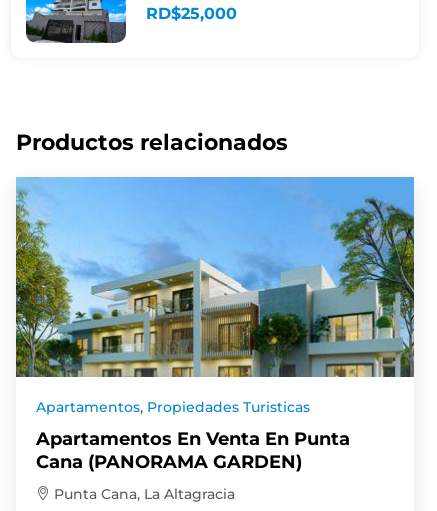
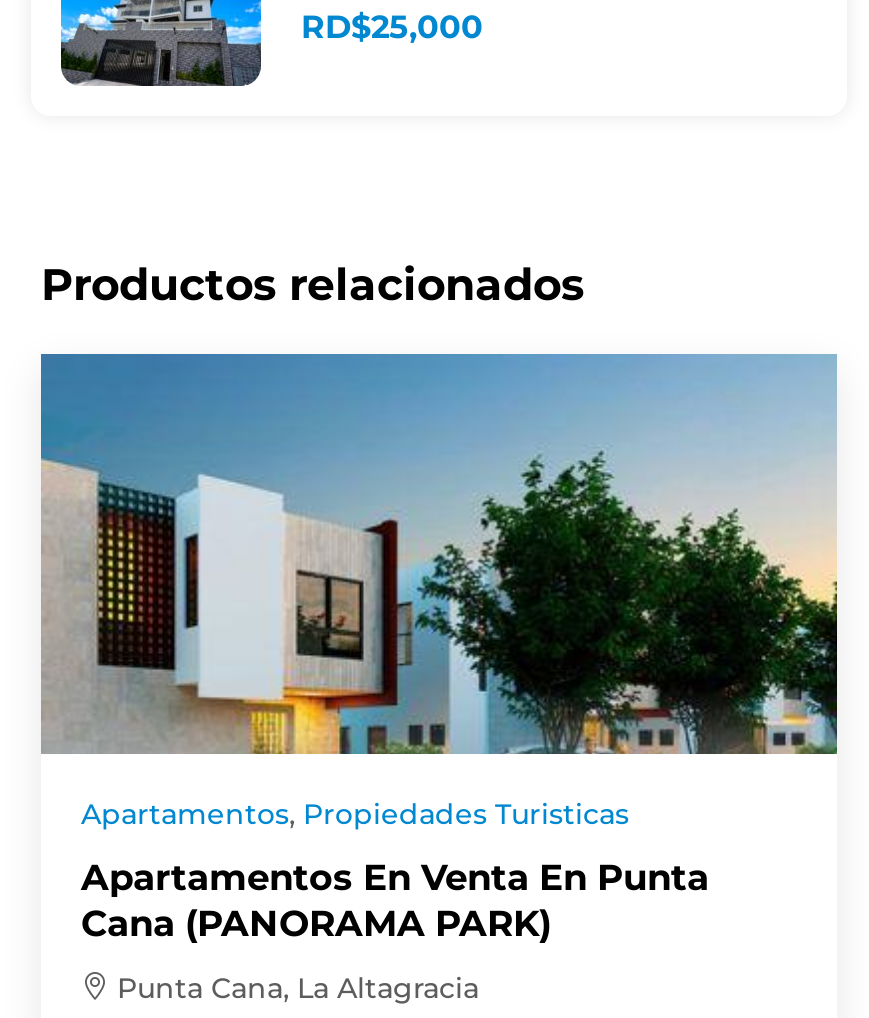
- [image]
+ [image]

- Cana (PANORAMA GARDEN)
+ Cana (PANORAMA PARK)
